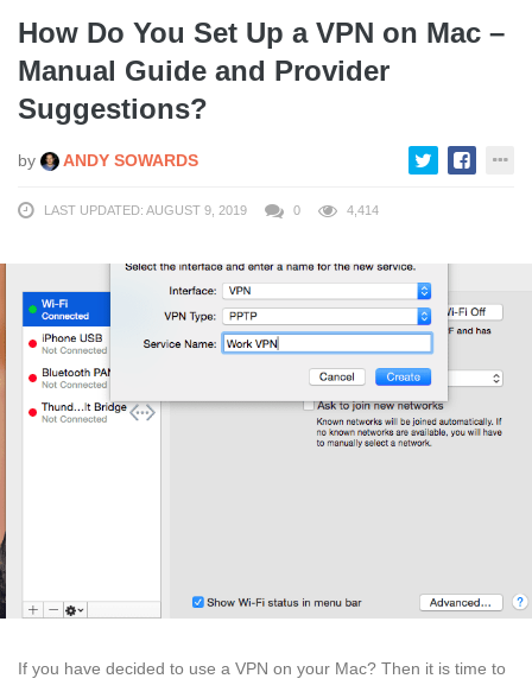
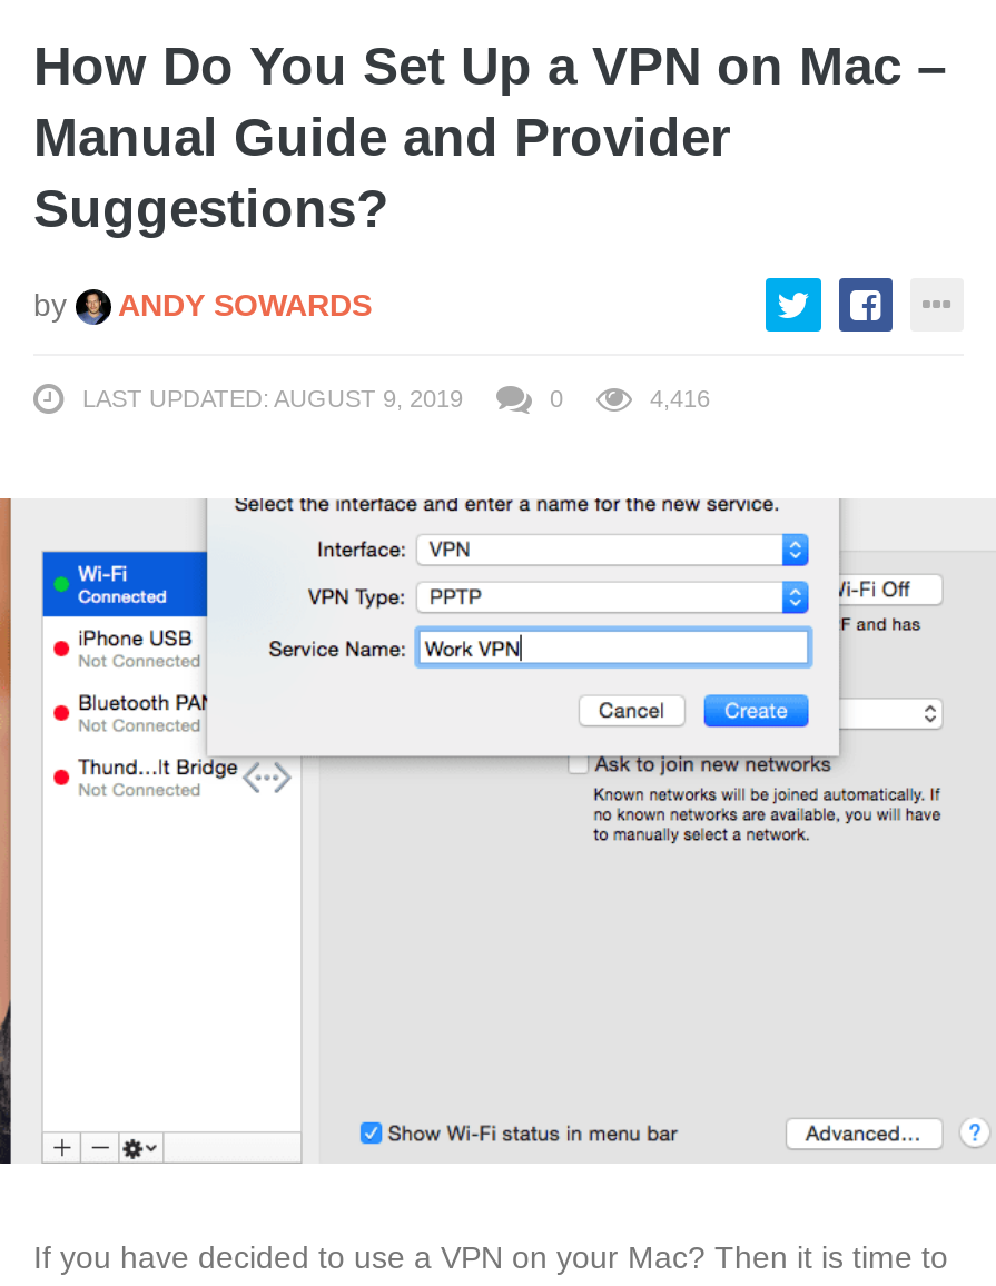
- 4,414
+ 4,416
